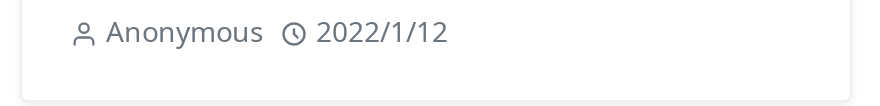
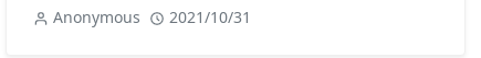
- Anonymous 2022/1/12
+ Anonymous 2021/10/31
